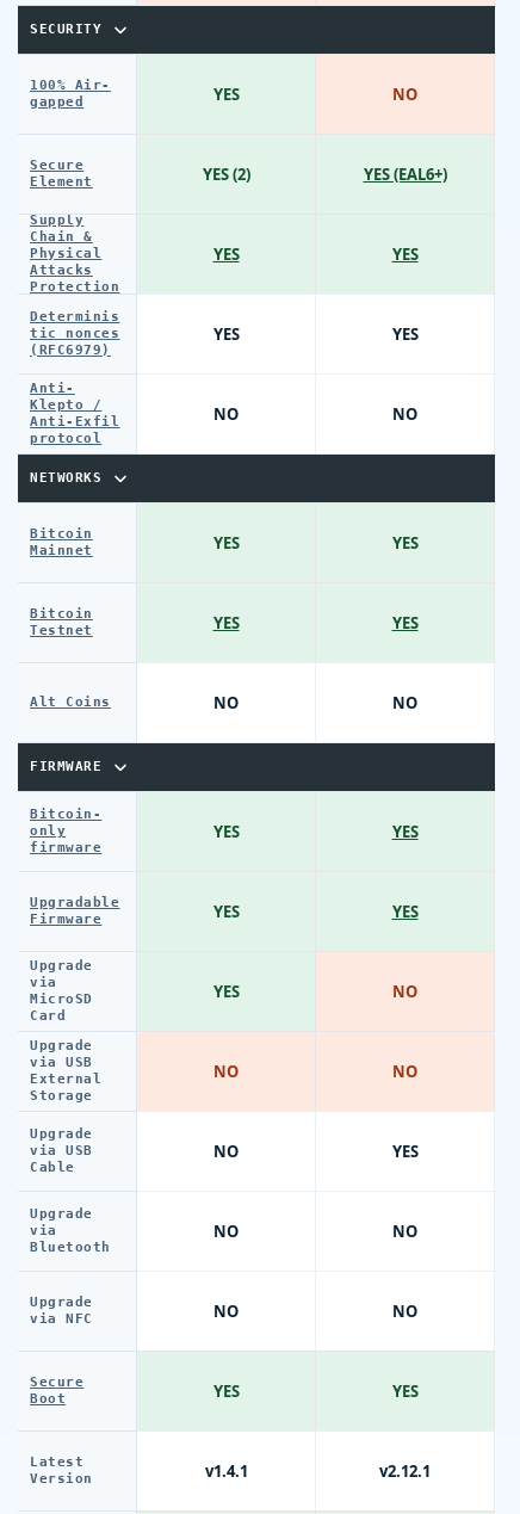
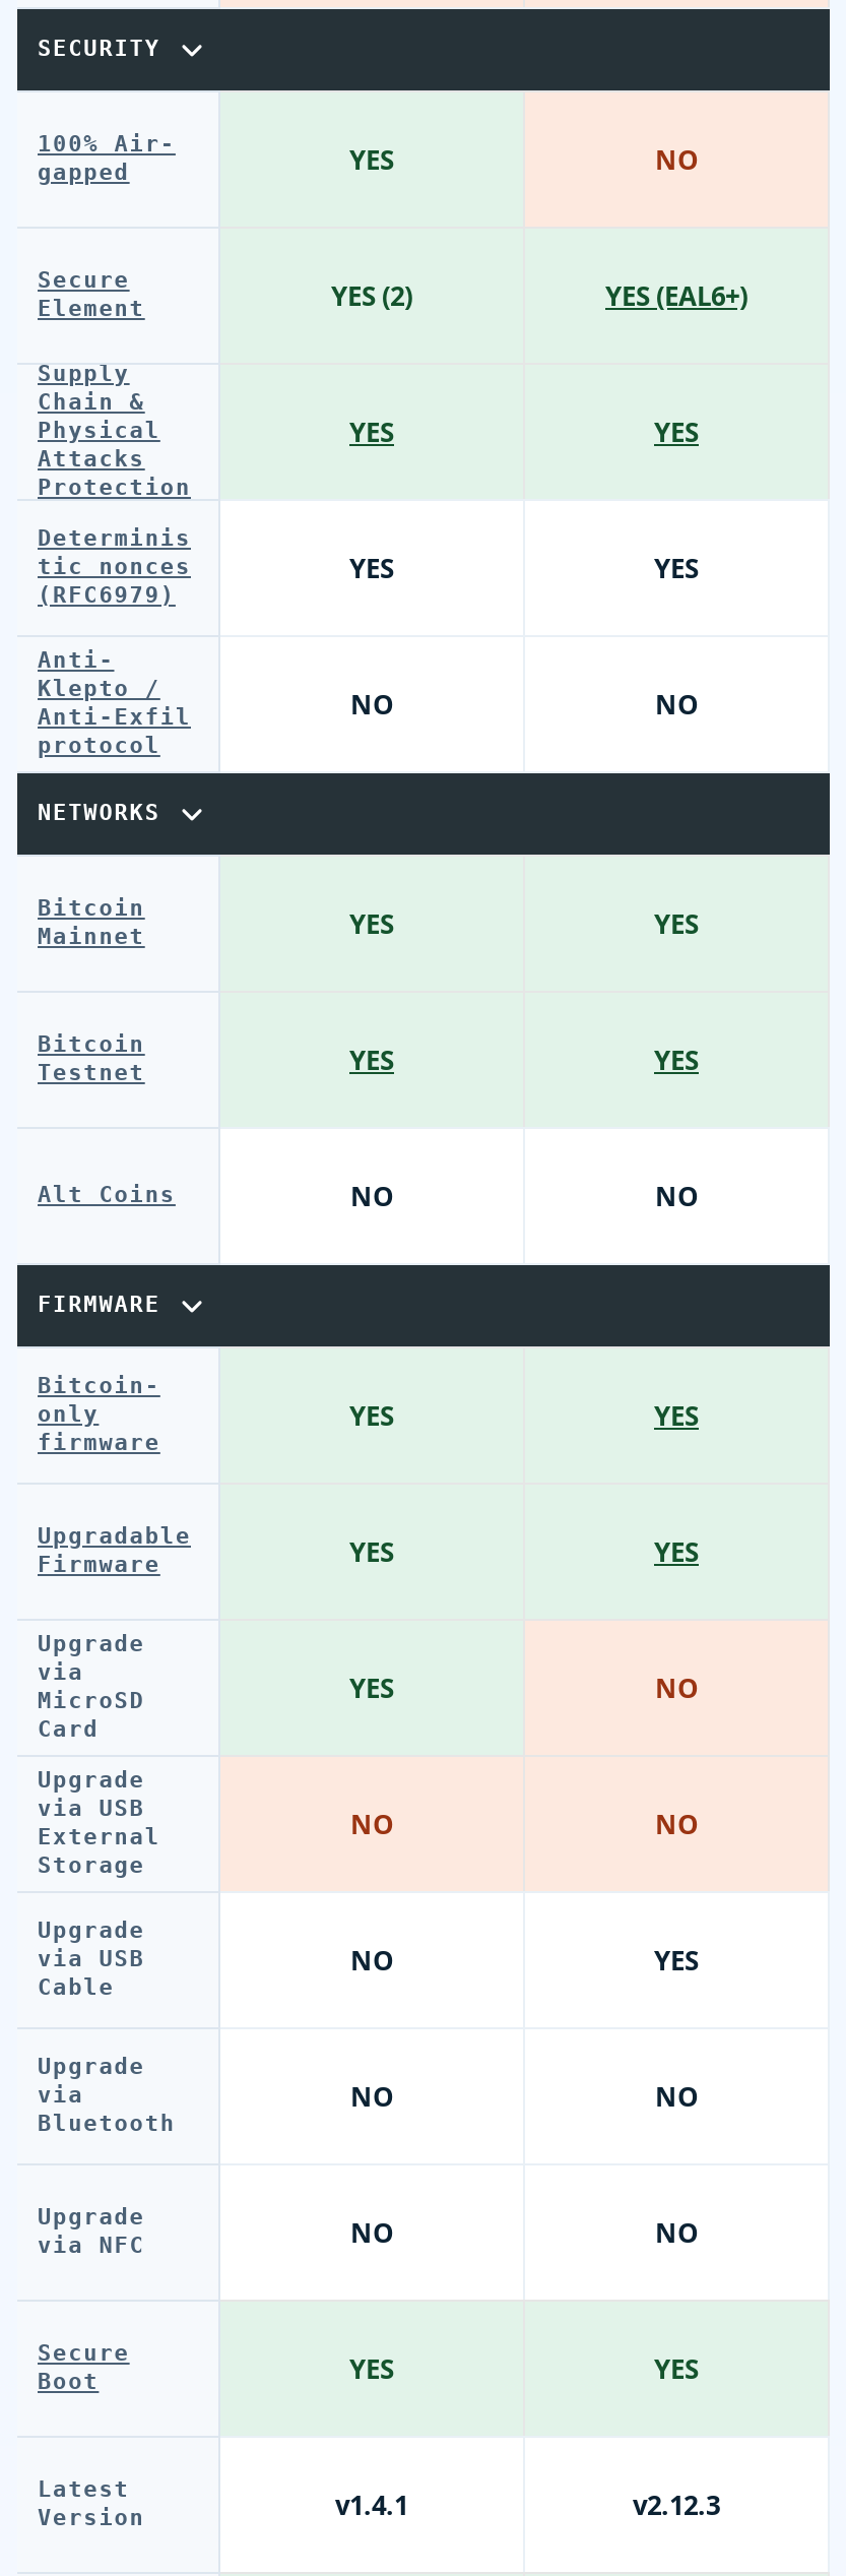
- v2.12.1
+ v2.12.3
